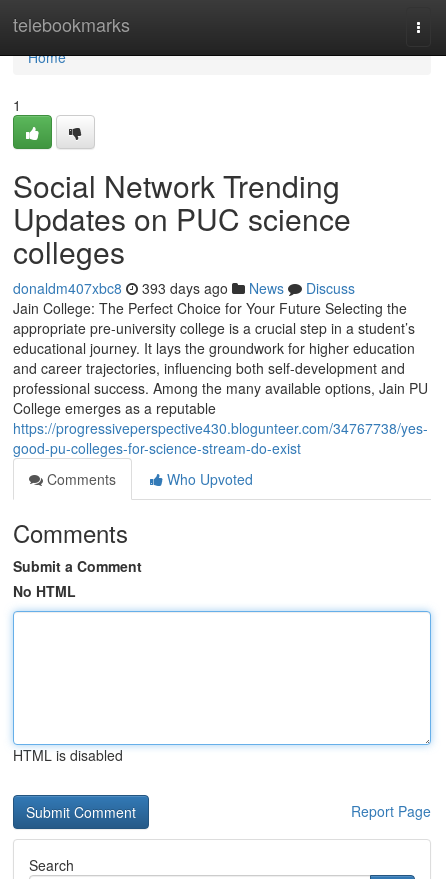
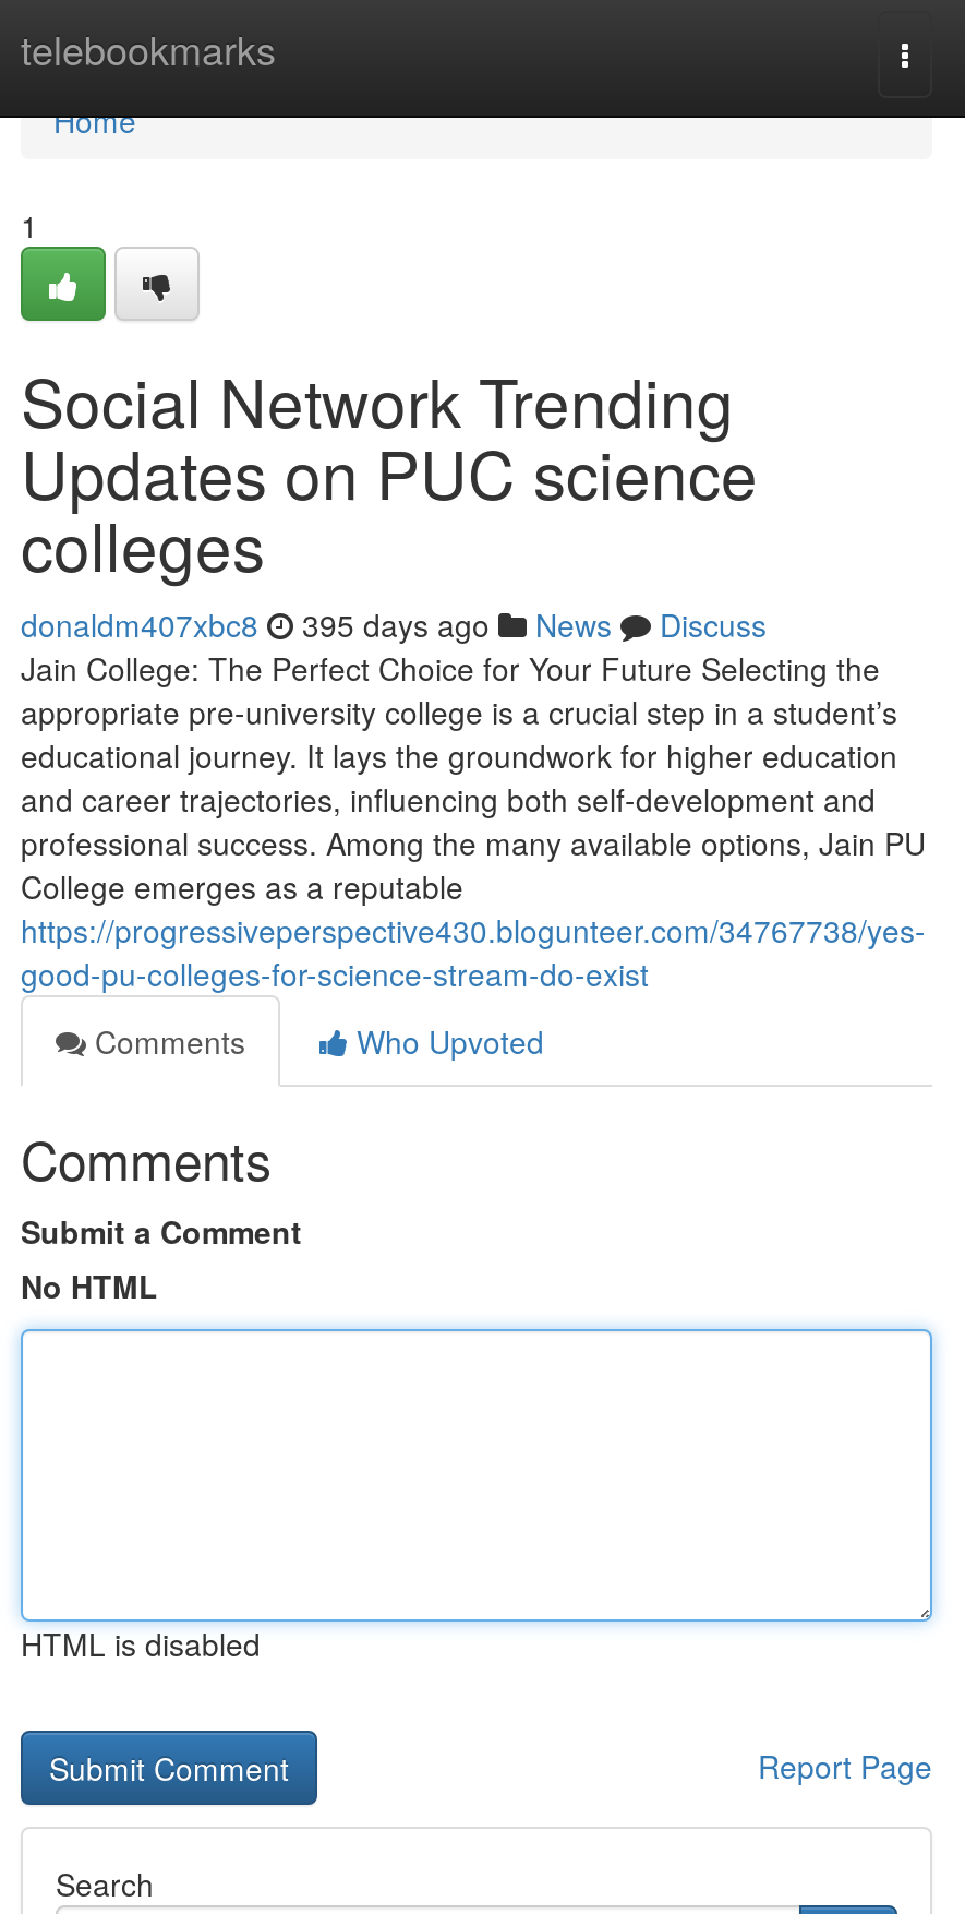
- donaldm407xbc8 393 days ago News Discuss
+ donaldm407xbc8 395 days ago News Discuss
